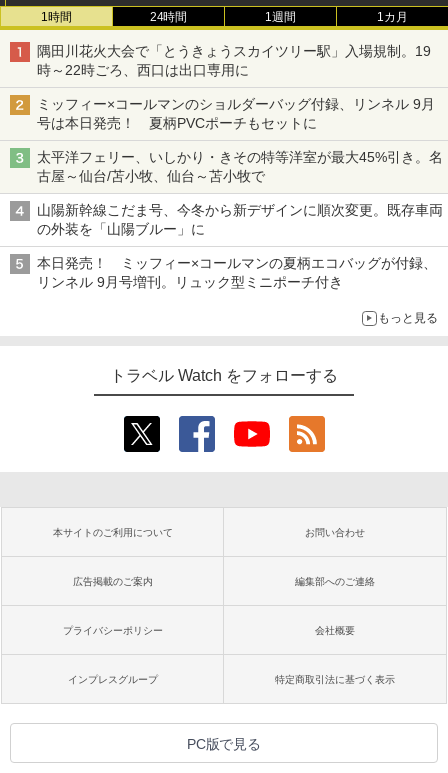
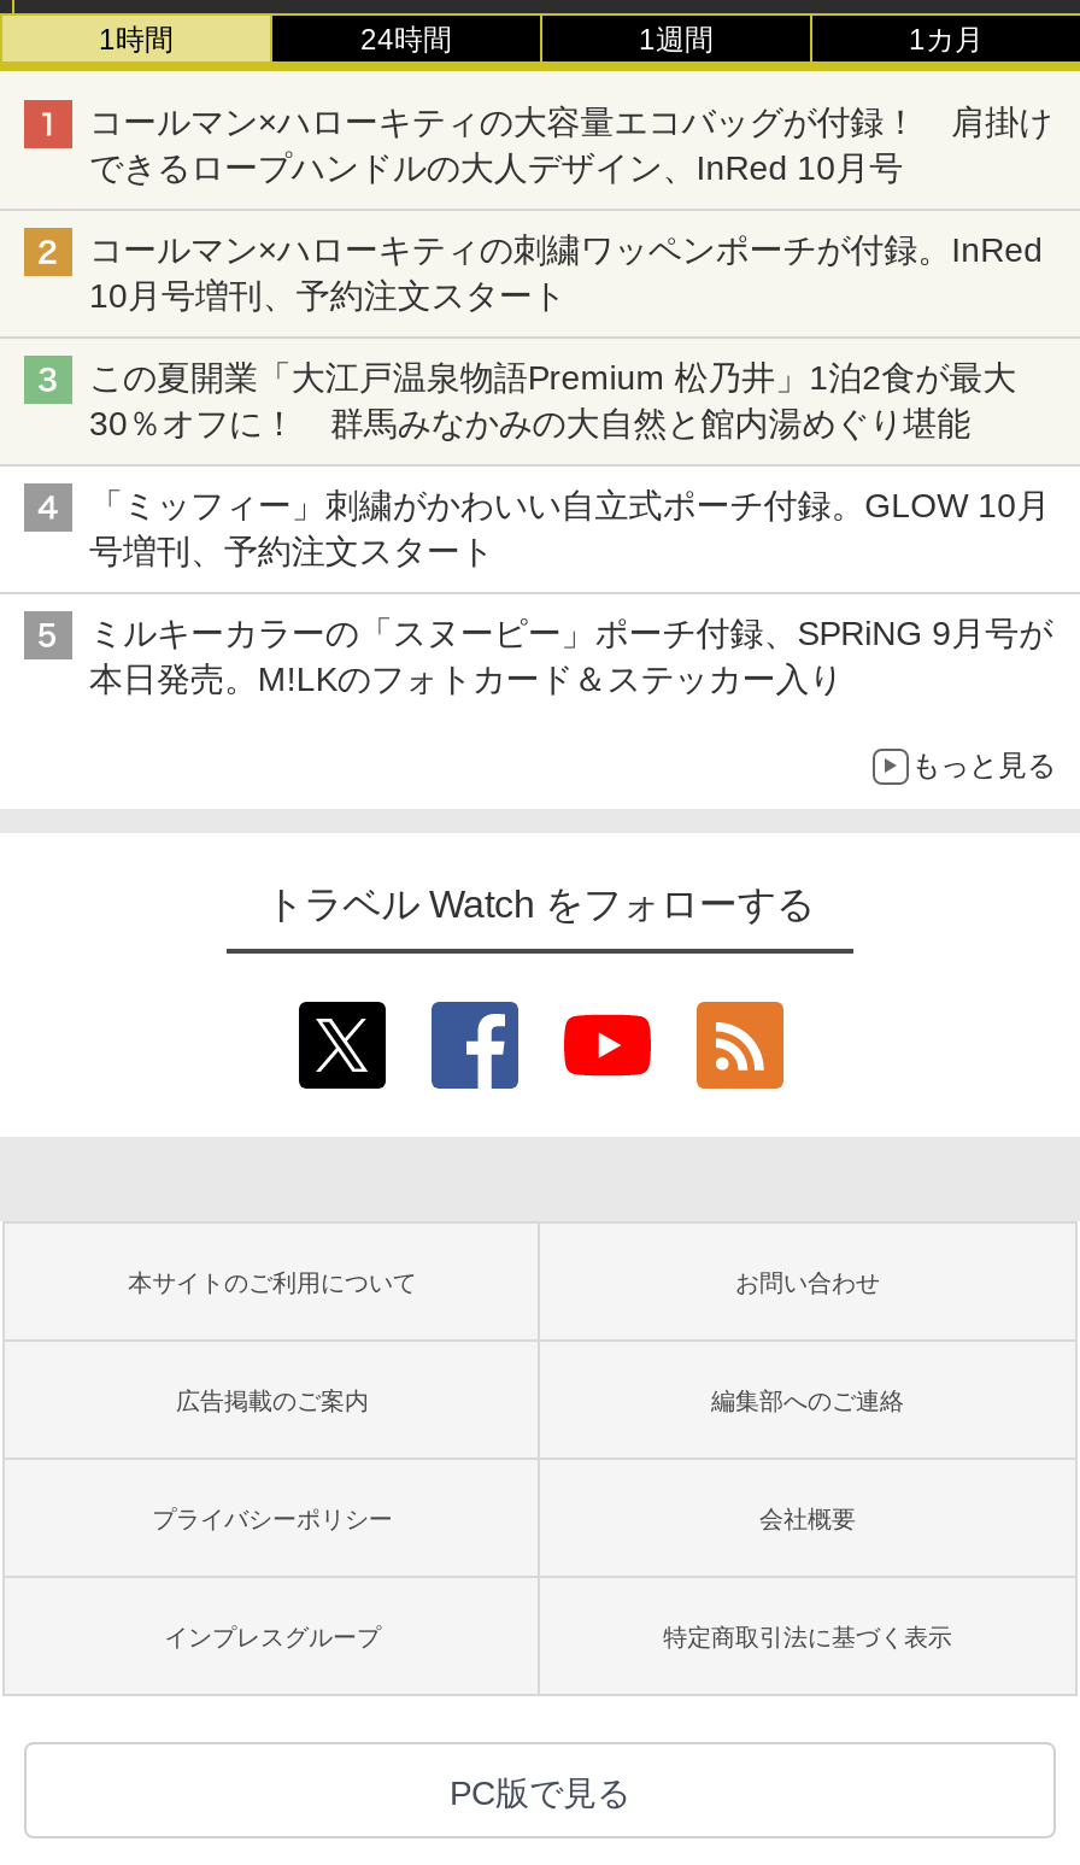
- 隅田川花火大会で「とうきょうスカイツリー駅」入場規制。19
- 時～22時ごろ、西口は出口専用に
+ コールマン×ハローキティの大容量エコバッグが付録！ 肩掛け
+ できるロープハンドルの大人デザイン、InRed 10月号

- ミッフィー×コールマンのショルダーバッグ付録、リンネル 9月
- 号は本日発売！ 夏柄PVCポーチもセットに
+ コールマン×ハローキティの刺繍ワッペンポーチが付録。InRed
+ 10月号増刊、予約注文スタート

- 太平洋フェリー、いしかり・きその特等洋室が最大45%引き。名
- 古屋～仙台/苫小牧、仙台～苫小牧で
+ この夏開業「大江戸温泉物語Premium 松乃井」1泊2食が最大
+ 30％オフに！ 群馬みなかみの大自然と館内湯めぐり堪能

- 山陽新幹線こだま号、今冬から新デザインに順次変更。既存車両
- の外装を「山陽ブルー」に
+ 「ミッフィー」刺繍がかわいい自立式ポーチ付録。GLOW 10月
+ 号増刊、予約注文スタート

- 本日発売！ ミッフィー×コールマンの夏柄エコバッグが付録、
- リンネル 9月号増刊。リュック型ミニポーチ付き
+ ミルキーカラーの「スヌーピー」ポーチ付録、SPRiNG 9月号が
+ 本日発売。M!LKのフォトカード＆ステッカー入り
